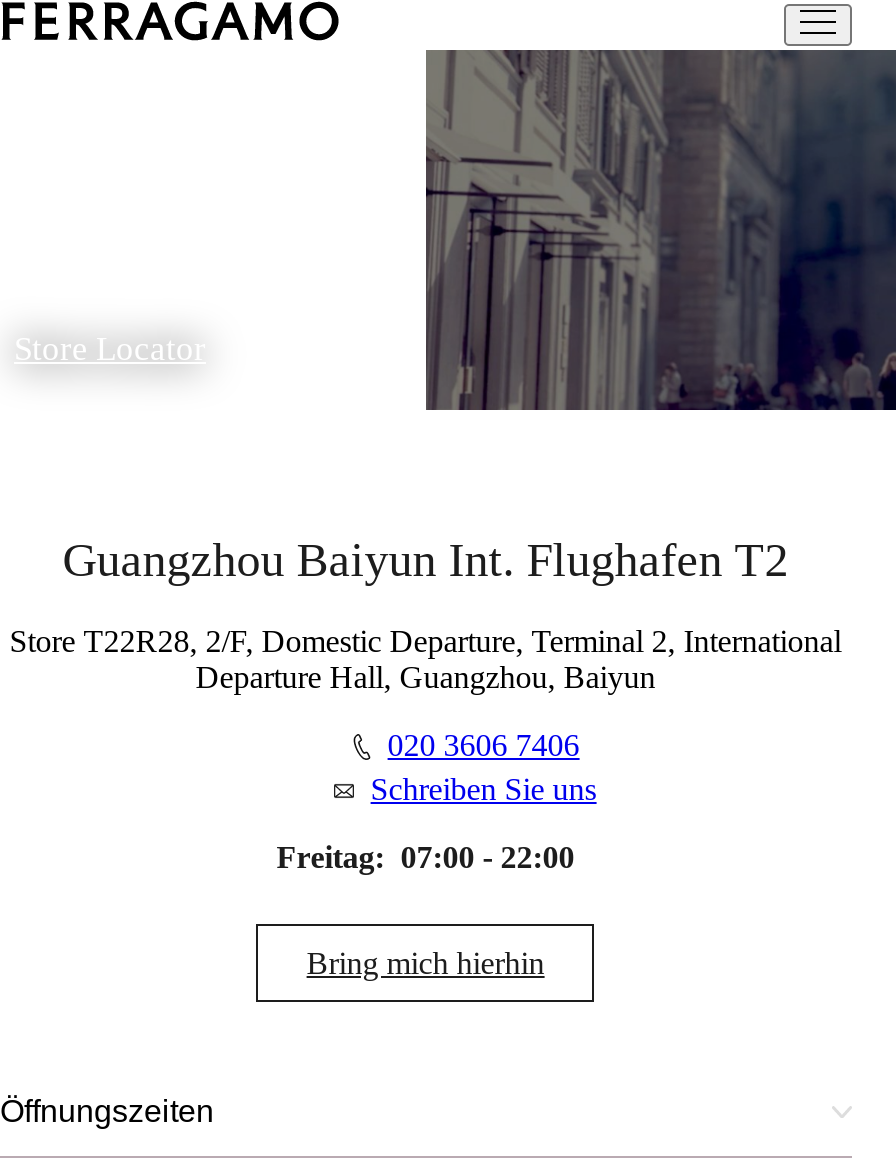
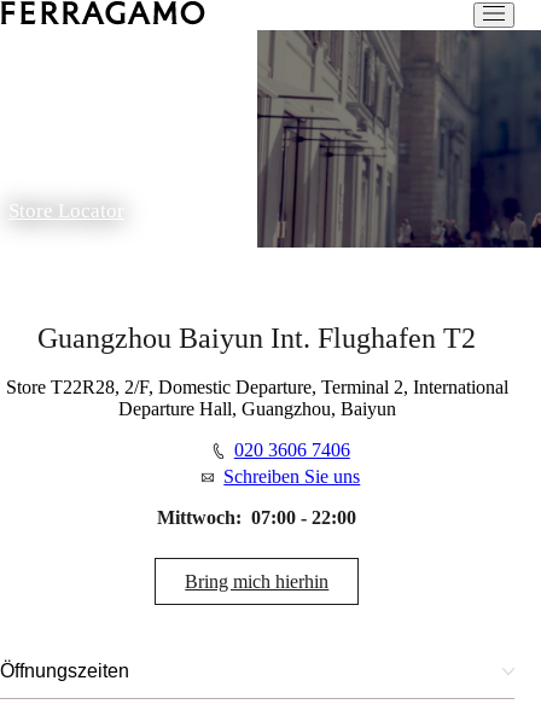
- Freitag: 07:00 - 22:00
+ Mittwoch: 07:00 - 22:00
